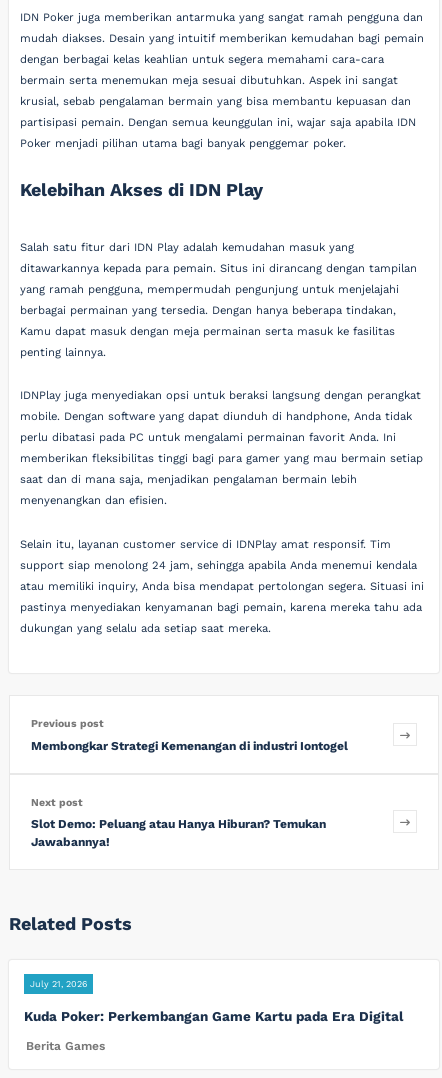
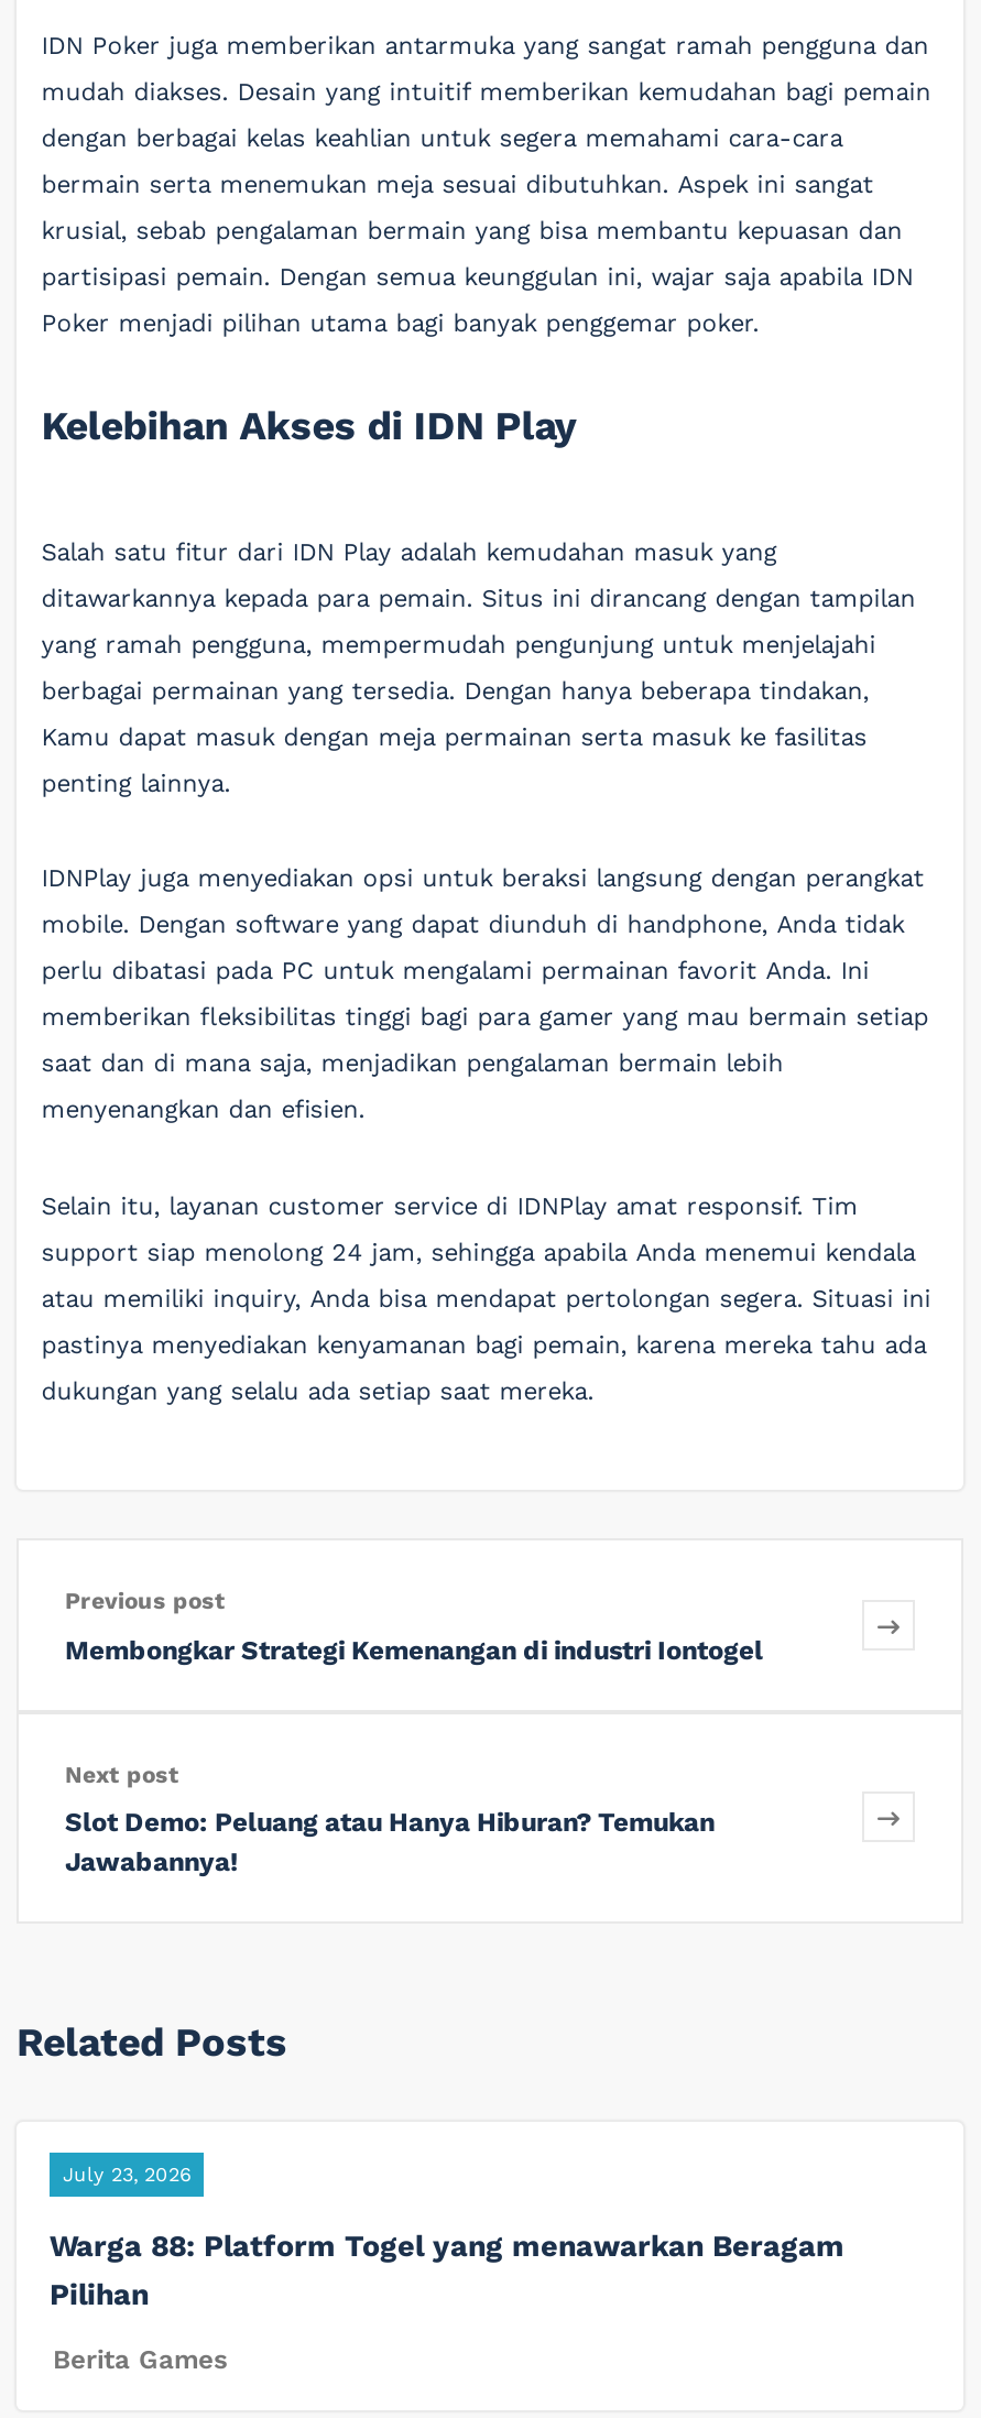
- July 21, 2026
+ July 23, 2026

- Kuda Poker: Perkembangan Game Kartu pada Era Digital
+ Warga 88: Platform Togel yang menawarkan Beragam
+ Pilihan
